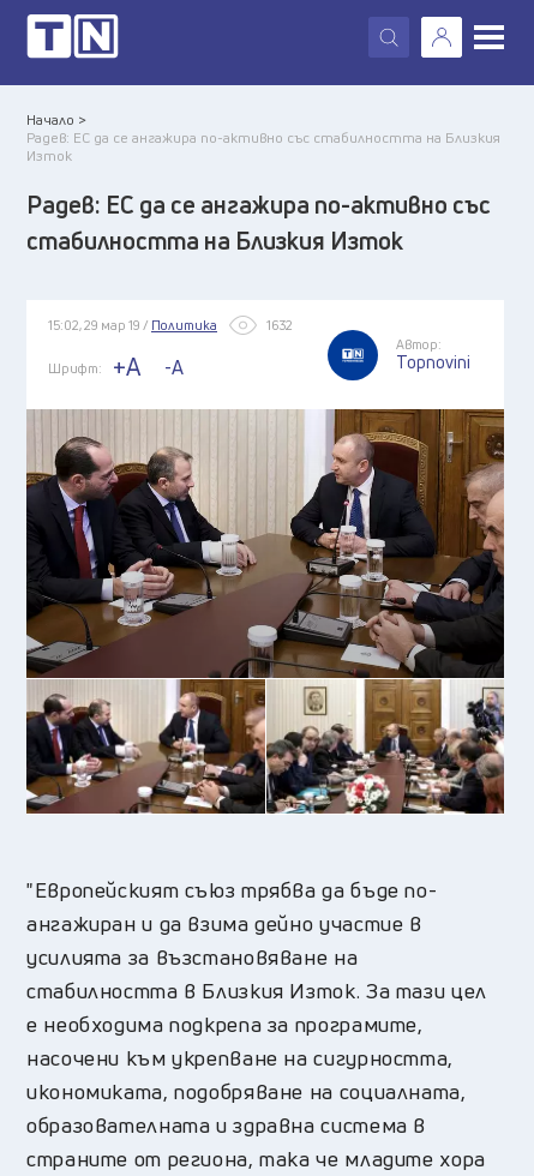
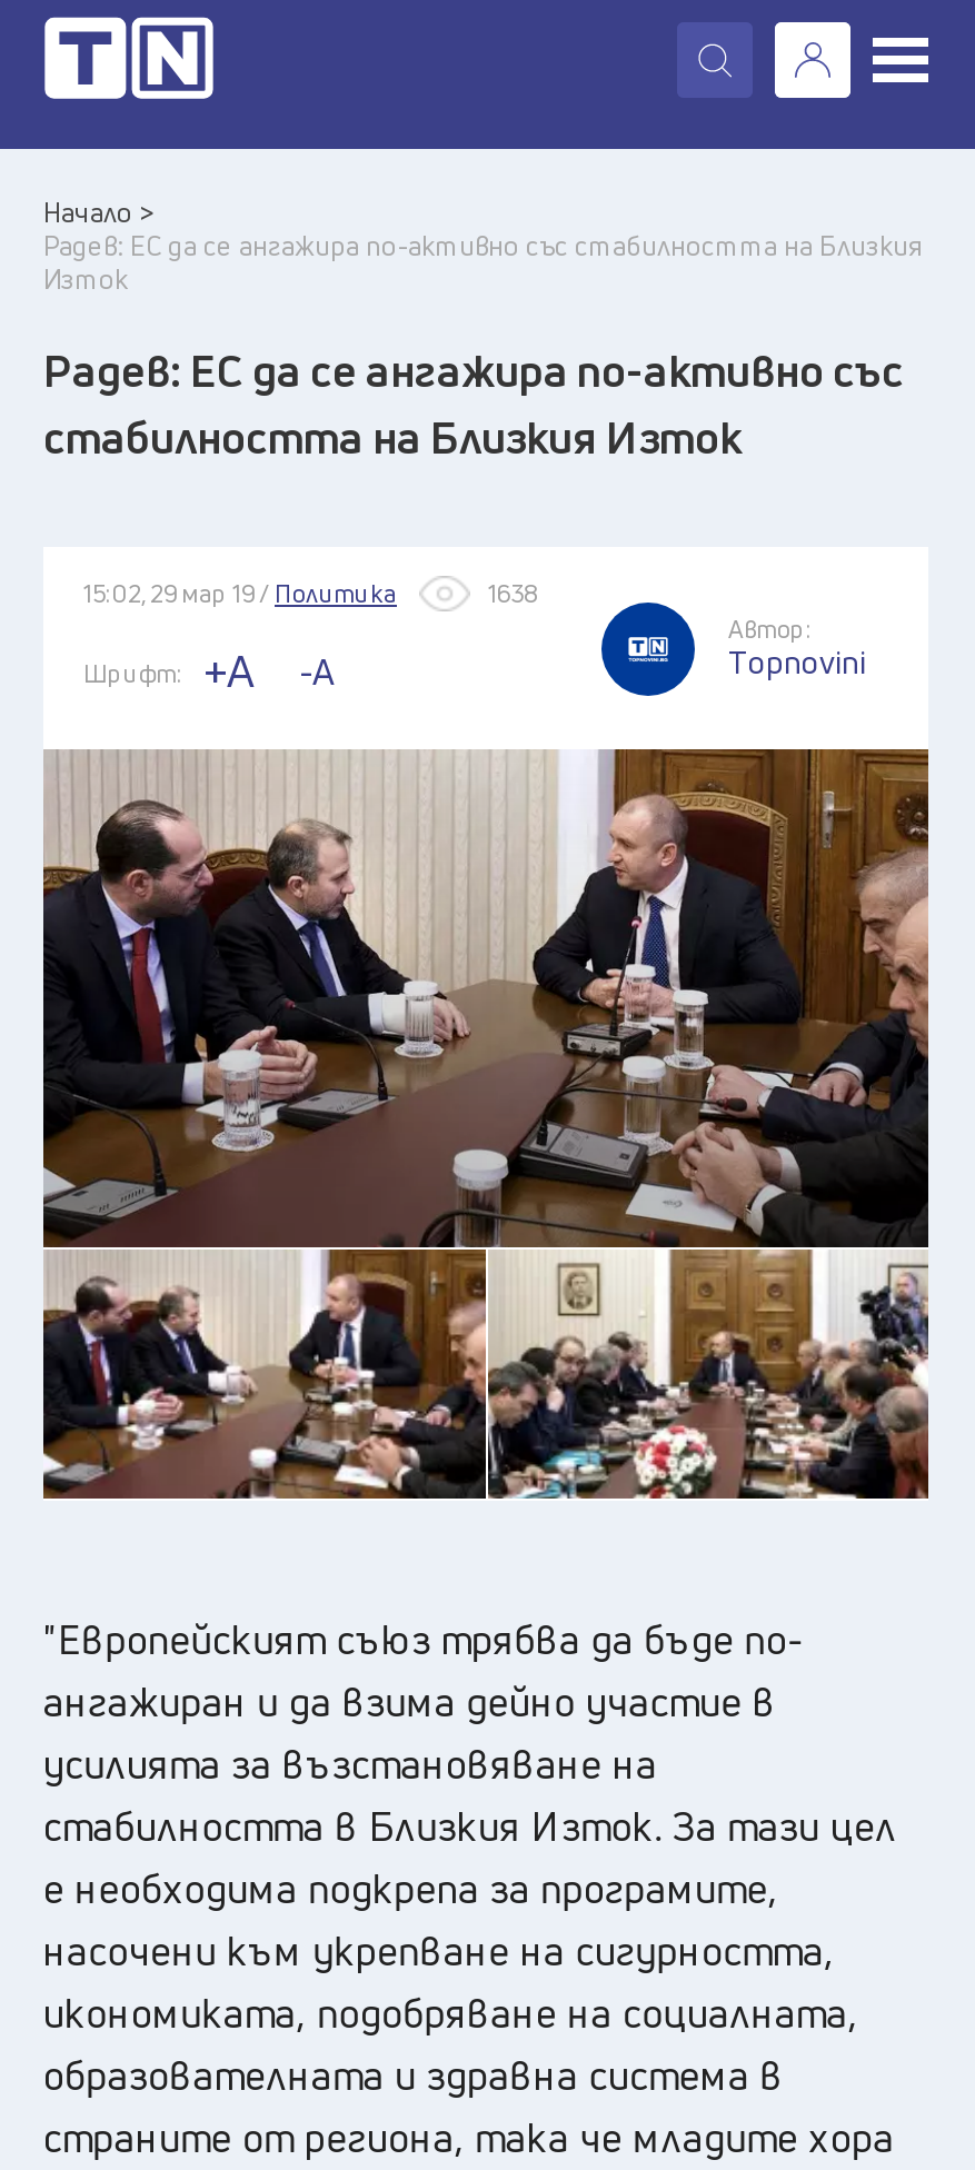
- 1632
+ 1638
